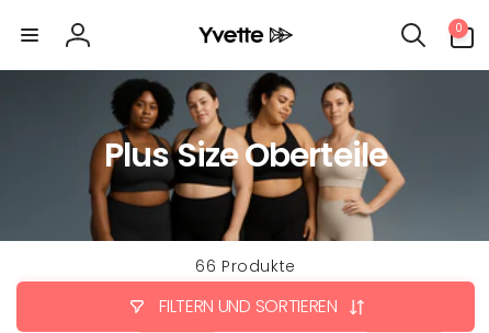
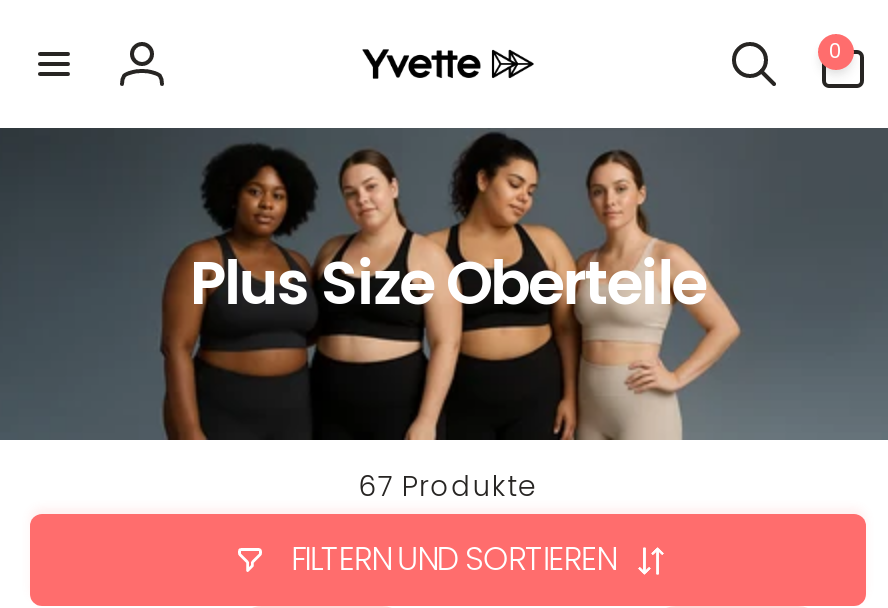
- 66 Produkte
+ 67 Produkte
